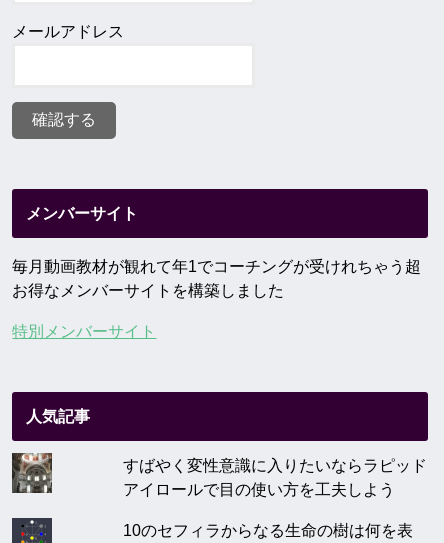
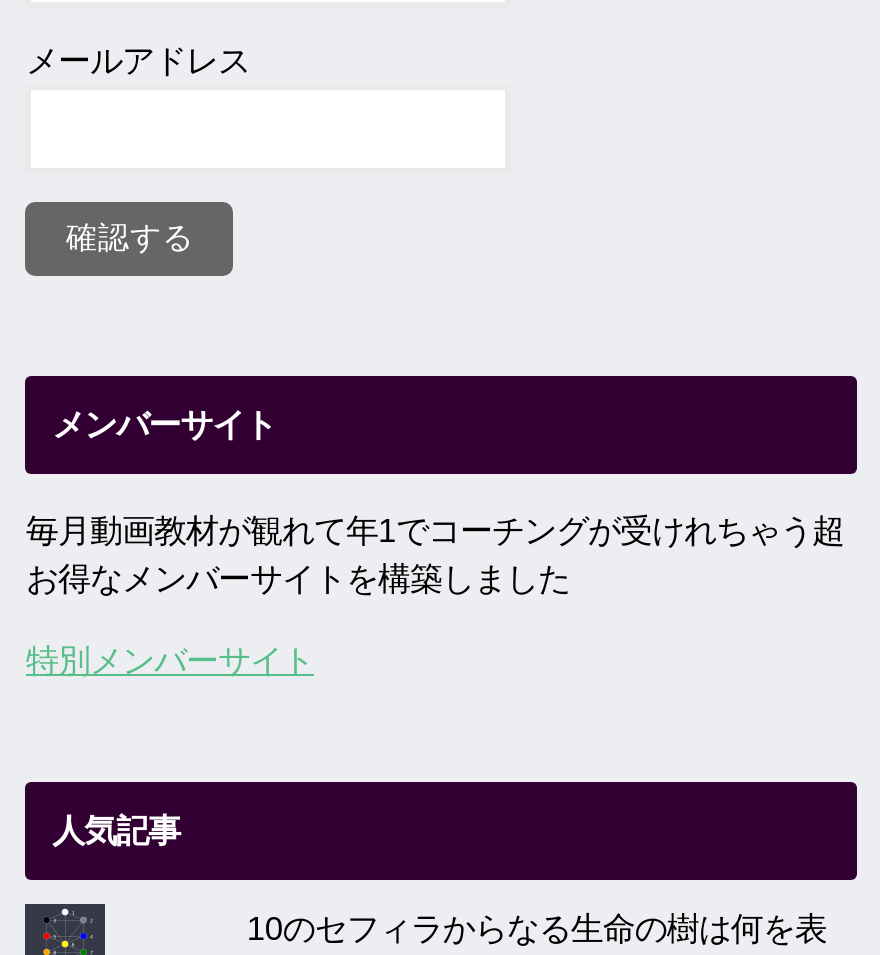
- [image]

- すばやく変性意識に入りたいならラピッド
- アイロールで目の使い方を工夫しよう
